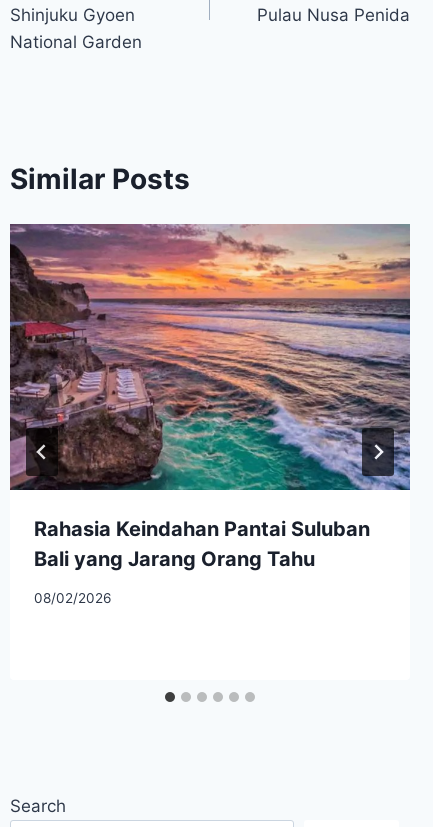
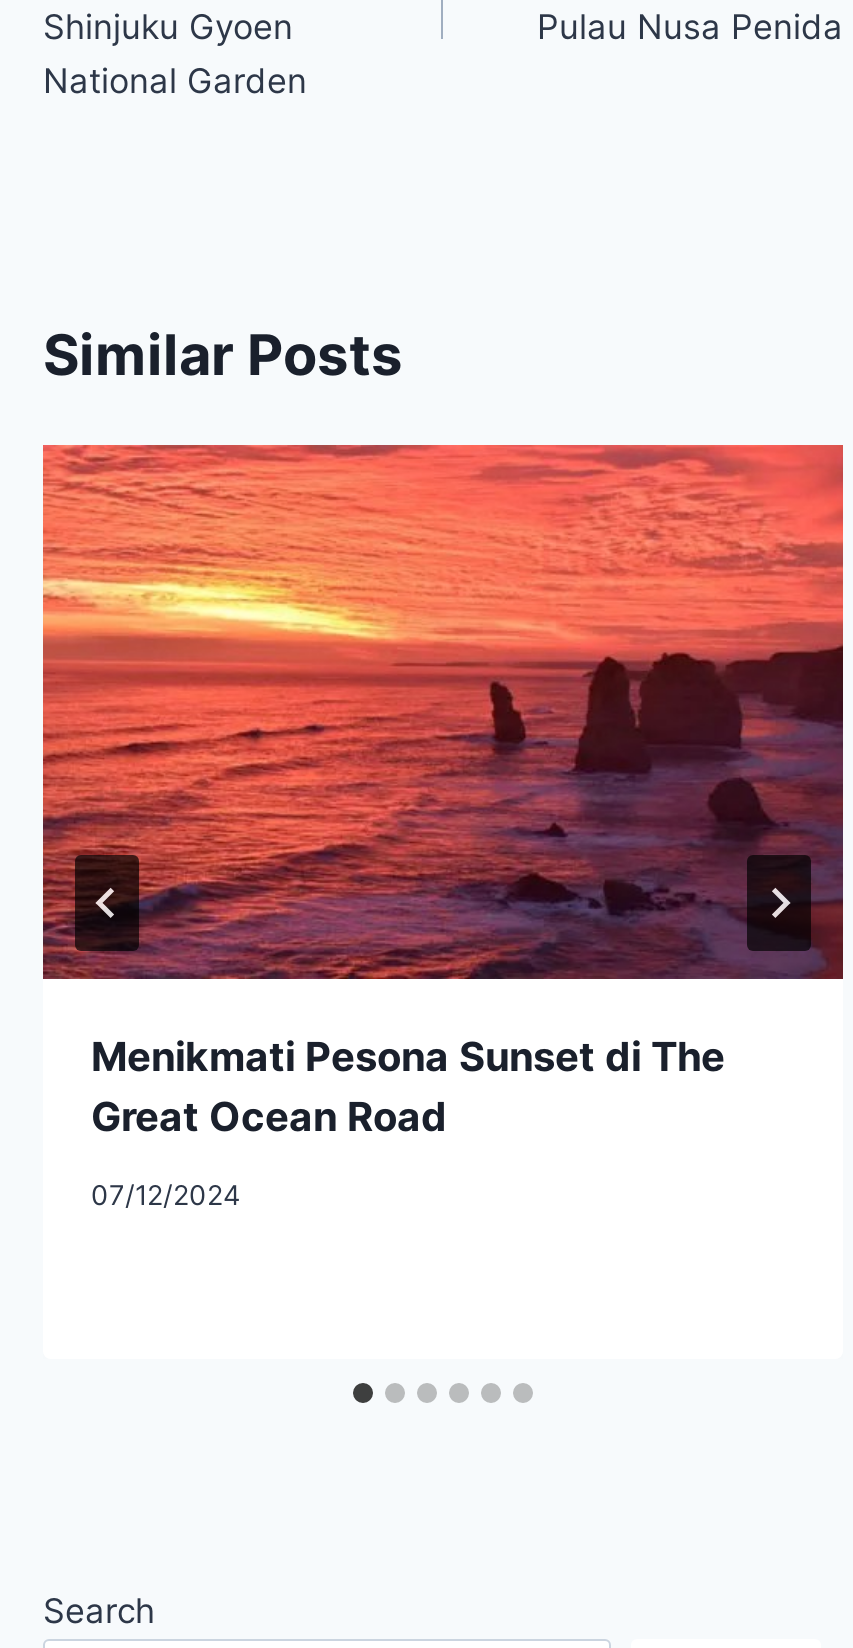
- [image]
- Rahasia Keindahan Pantai Suluban
- Bali yang Jarang Orang Tahu
+ [image]
+ Menikmati Pesona Sunset di The
+ Great Ocean Road

- 08/02/2026
+ 07/12/2024
